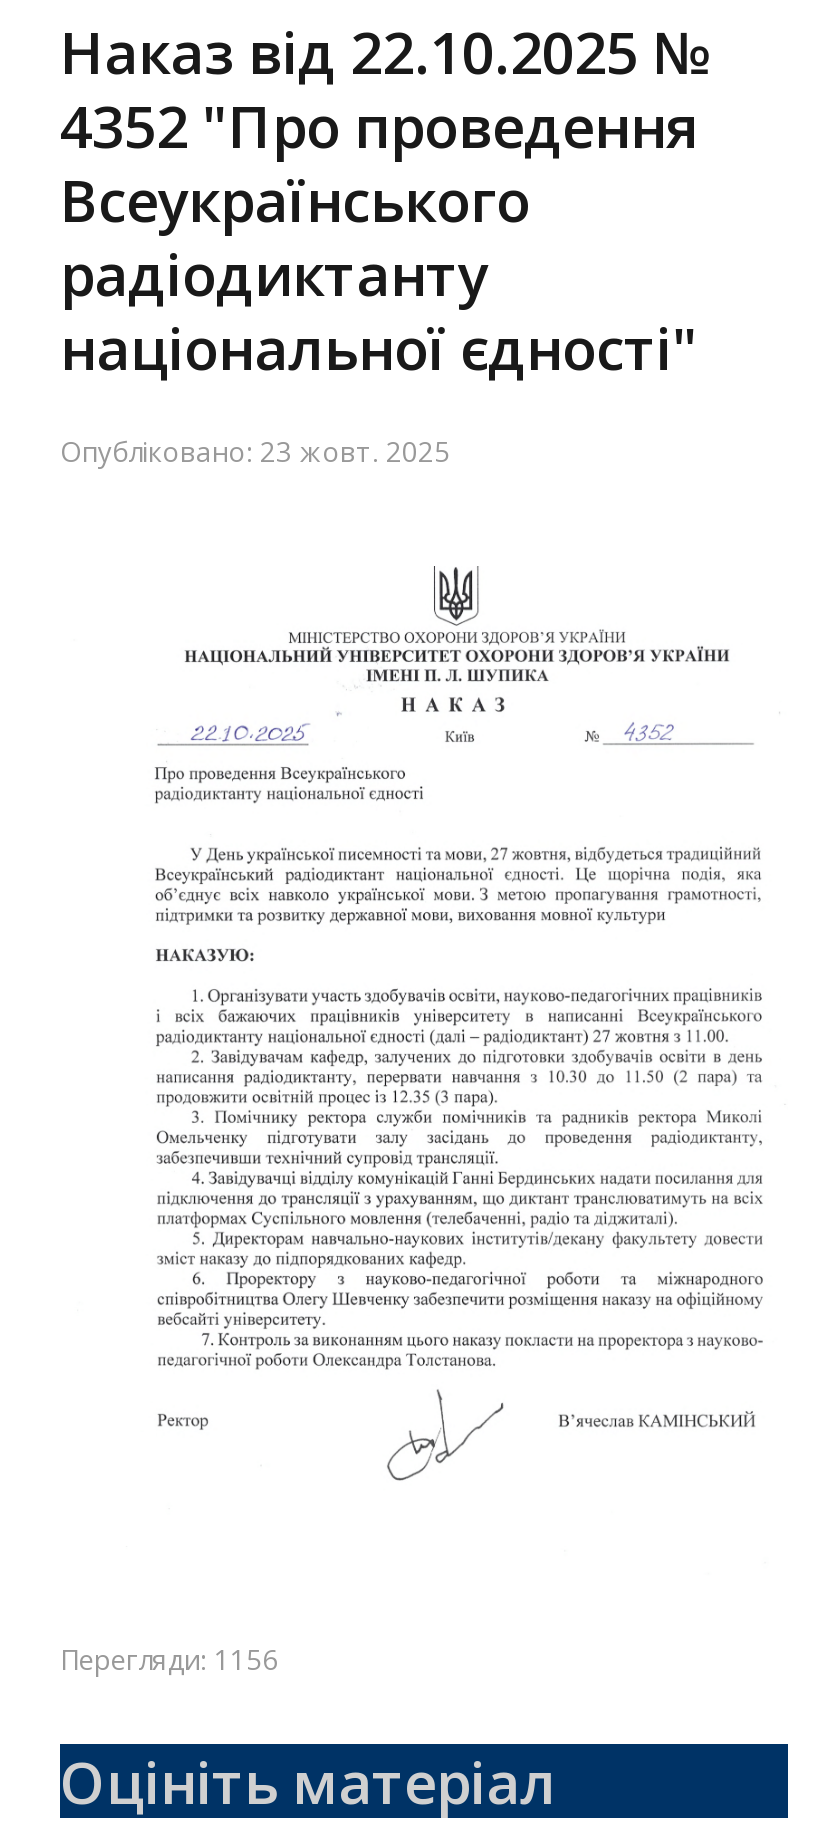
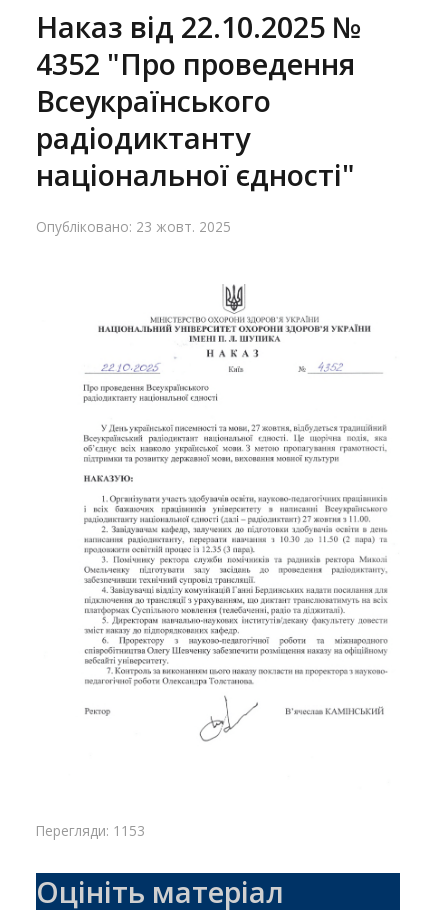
- Перегляди: 1156
+ Перегляди: 1153
